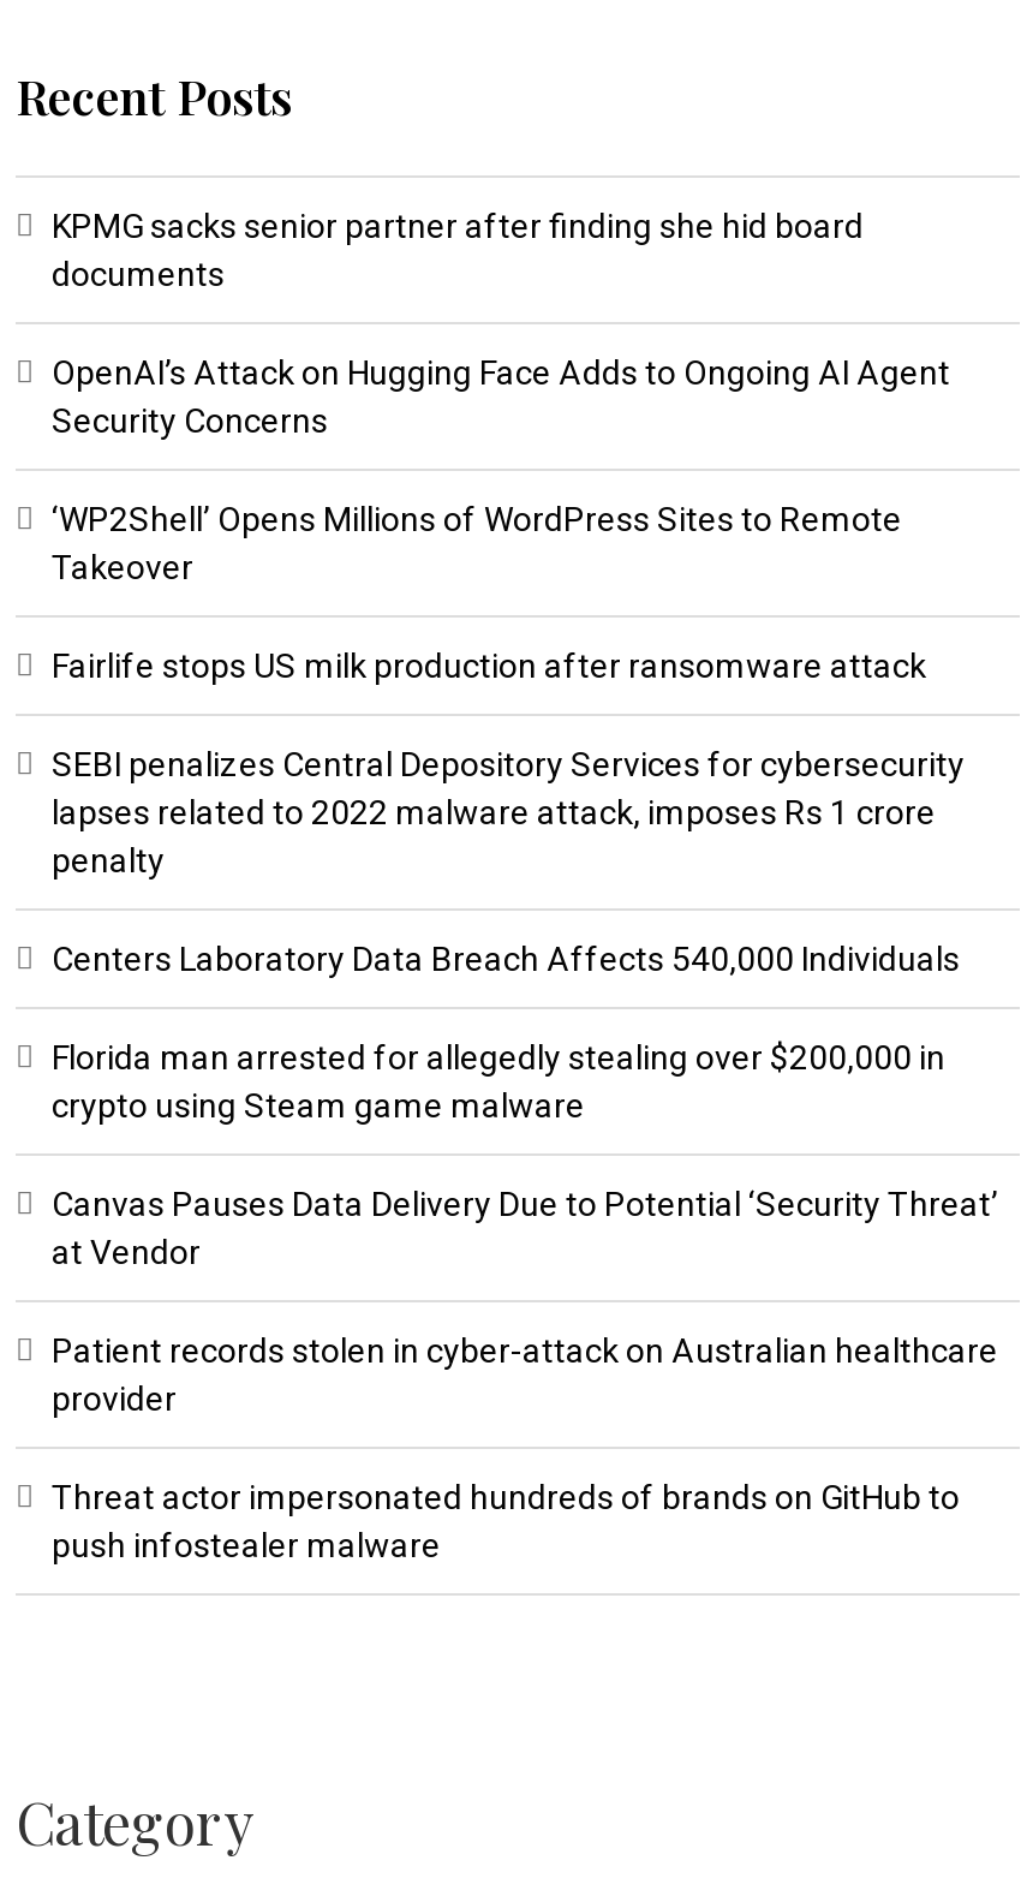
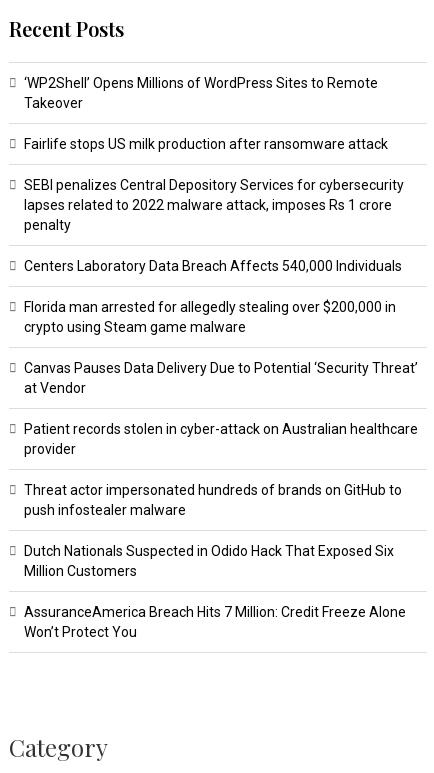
- KPMG sacks senior partner after finding she hid board
- documents
- OpenAI’s Attack on Hugging Face Adds to Ongoing AI Agent
- Security Concerns

moved up: ‘WP2Shell’ Opens Millions of WordPress Sites to Remote | Takeover | Fairlife stops US milk production after ransomware attack | ... | Threat actor impersonated hundreds of brands on GitHub to | push infostealer malware

+ Dutch Nationals Suspected in Odido Hack That Exposed Six
+ Million Customers
+ AssuranceAmerica Breach Hits 7 Million: Credit Freeze Alone
+ Won’t Protect You
